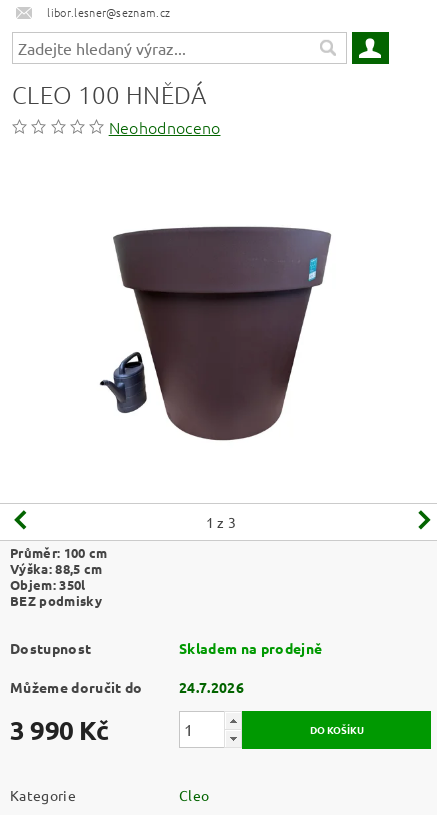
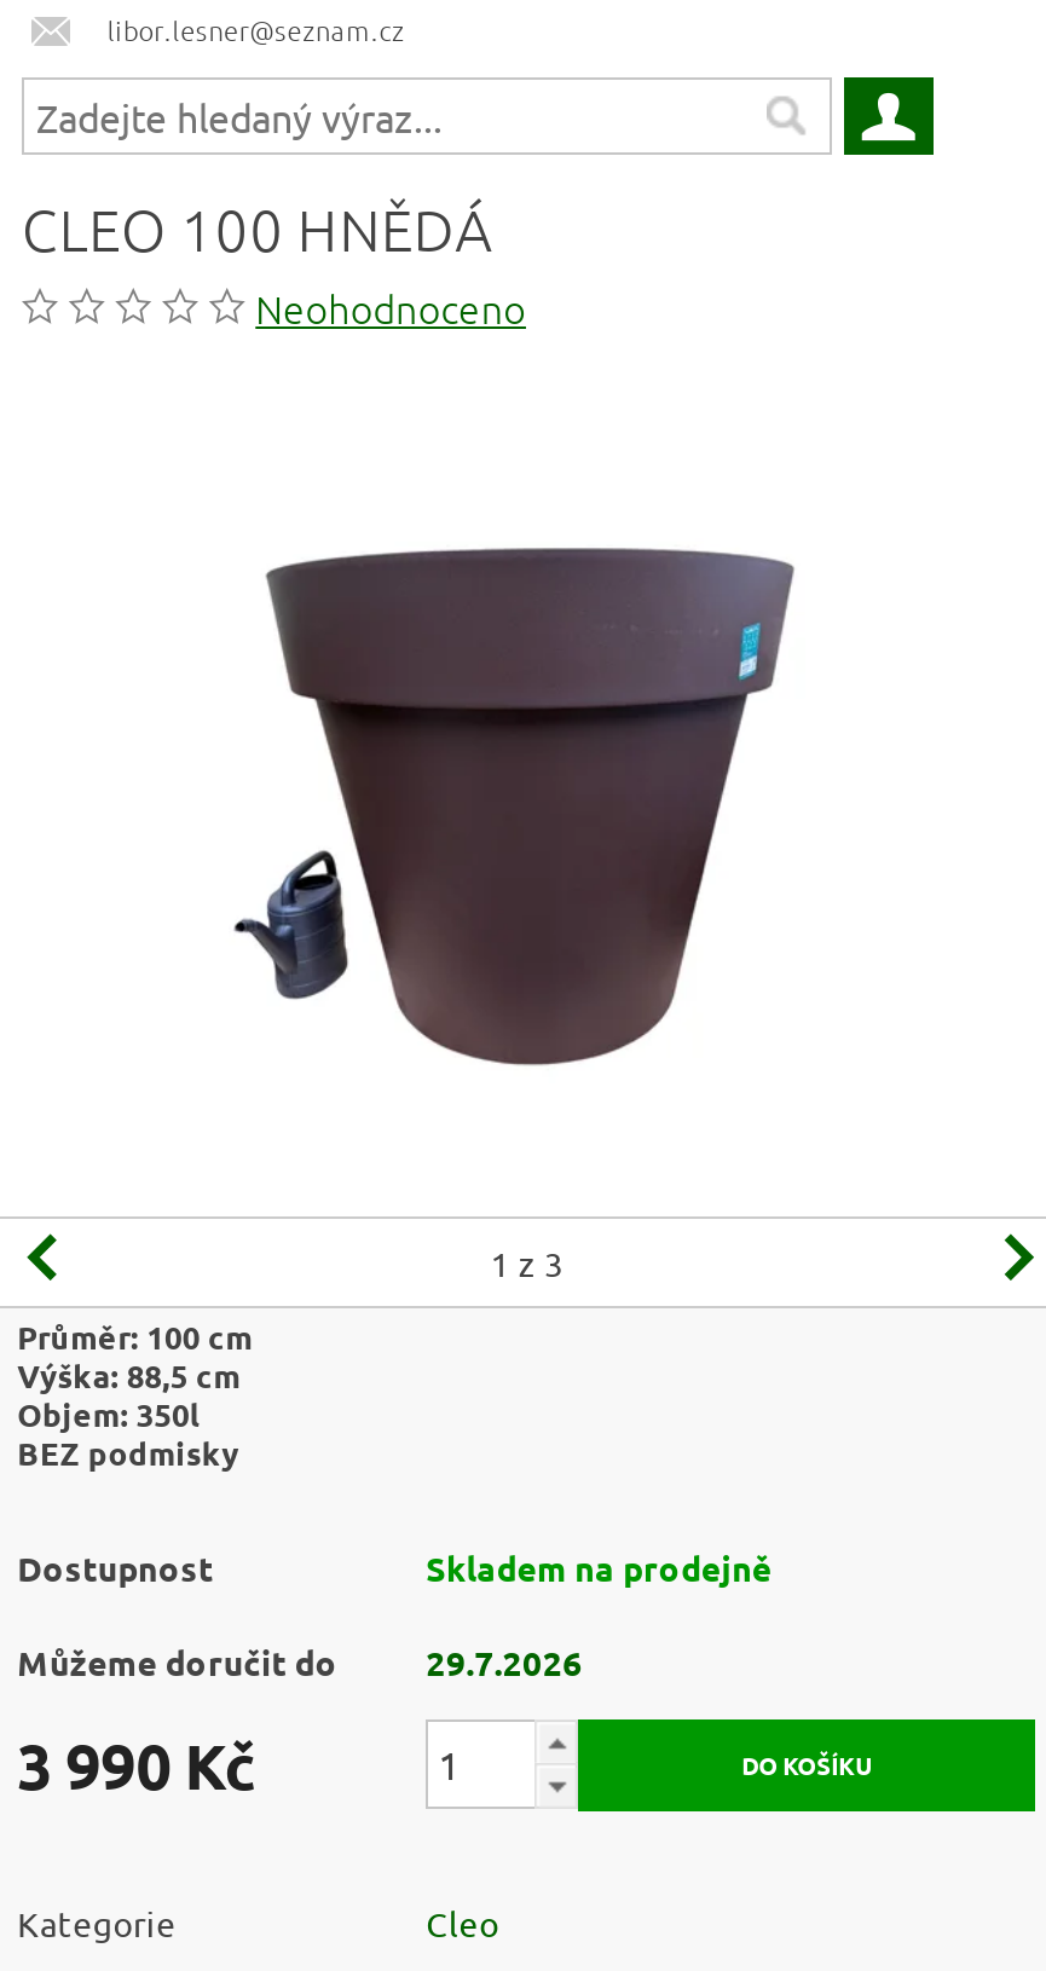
- 24.7.2026
+ 29.7.2026
